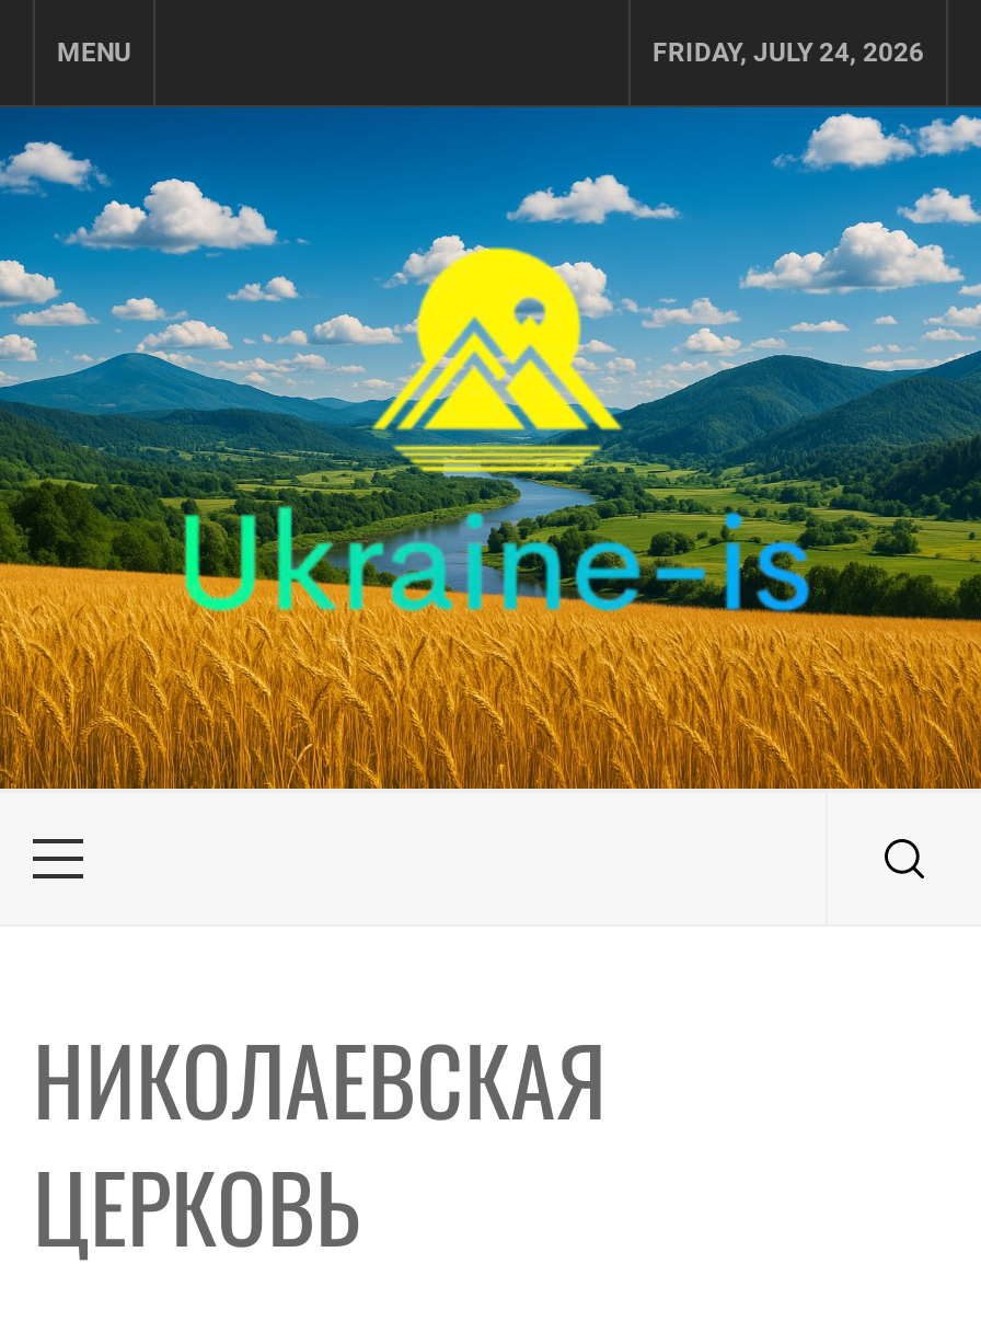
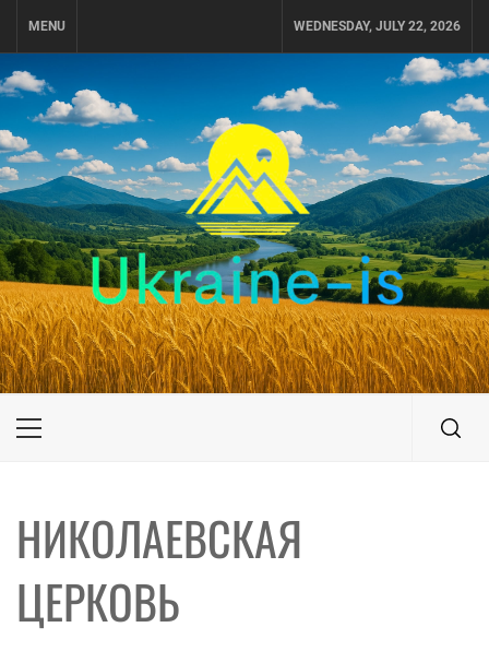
- FRIDAY, JULY 24, 2026
+ WEDNESDAY, JULY 22, 2026
